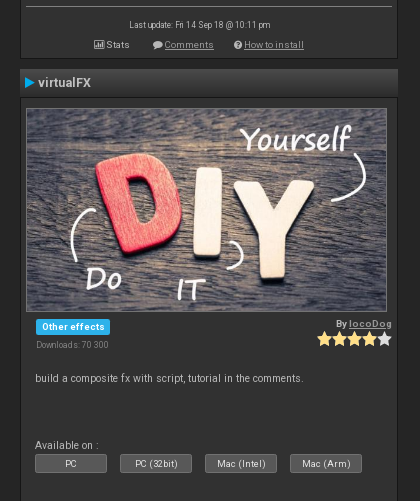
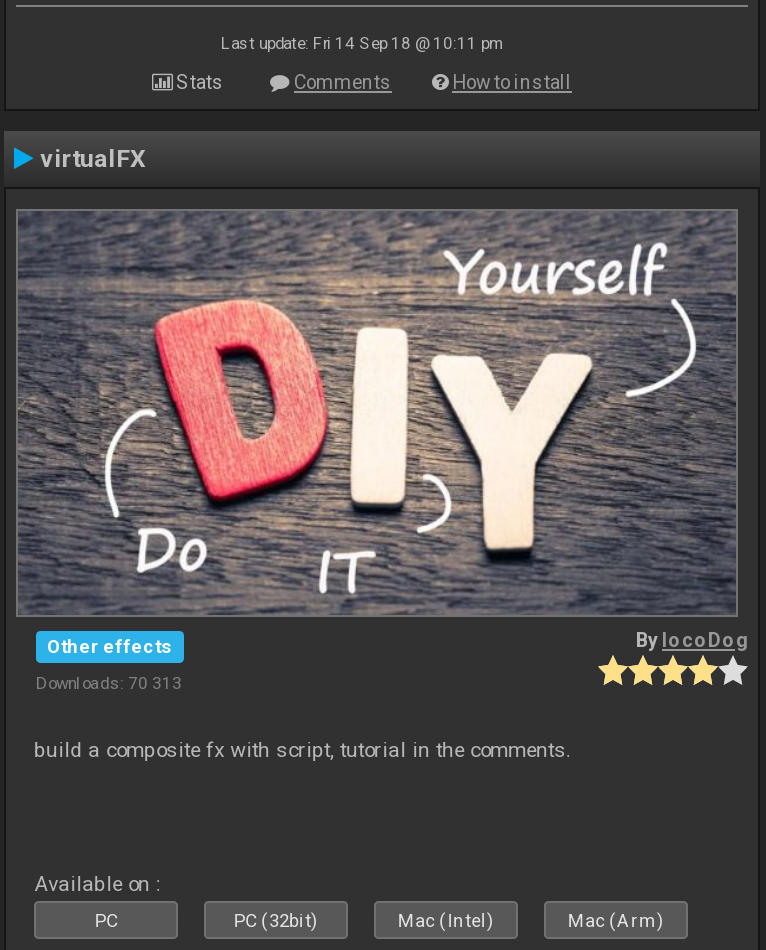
- Downloads: 70 300
+ Downloads: 70 313
